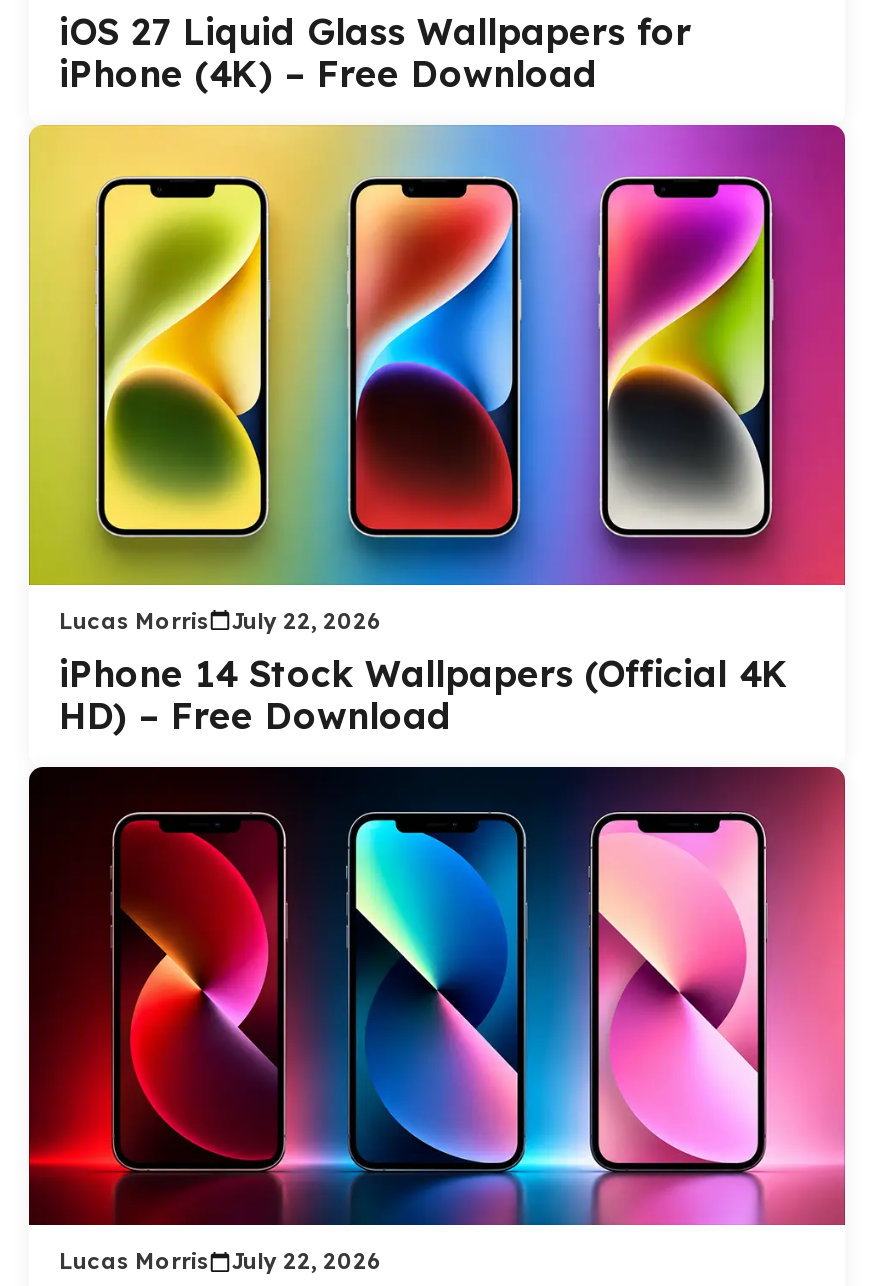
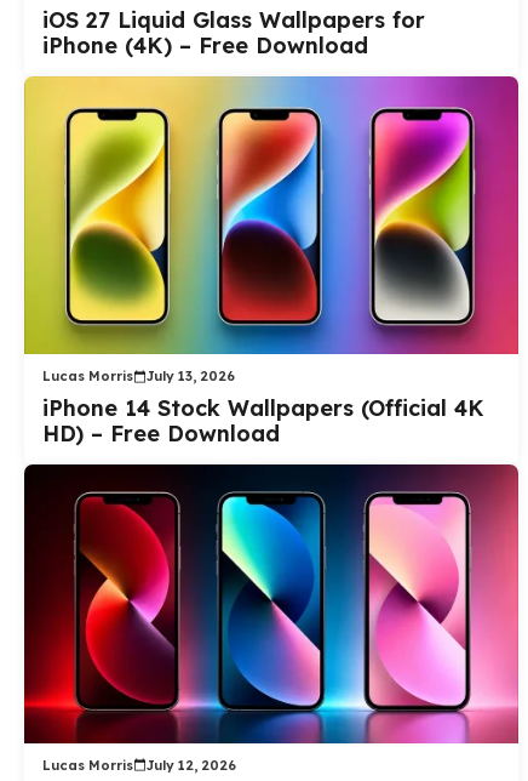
- Lucas Morris July 22, 2026
+ Lucas Morris July 13, 2026

- Lucas Morris July 22, 2026
+ Lucas Morris July 12, 2026
